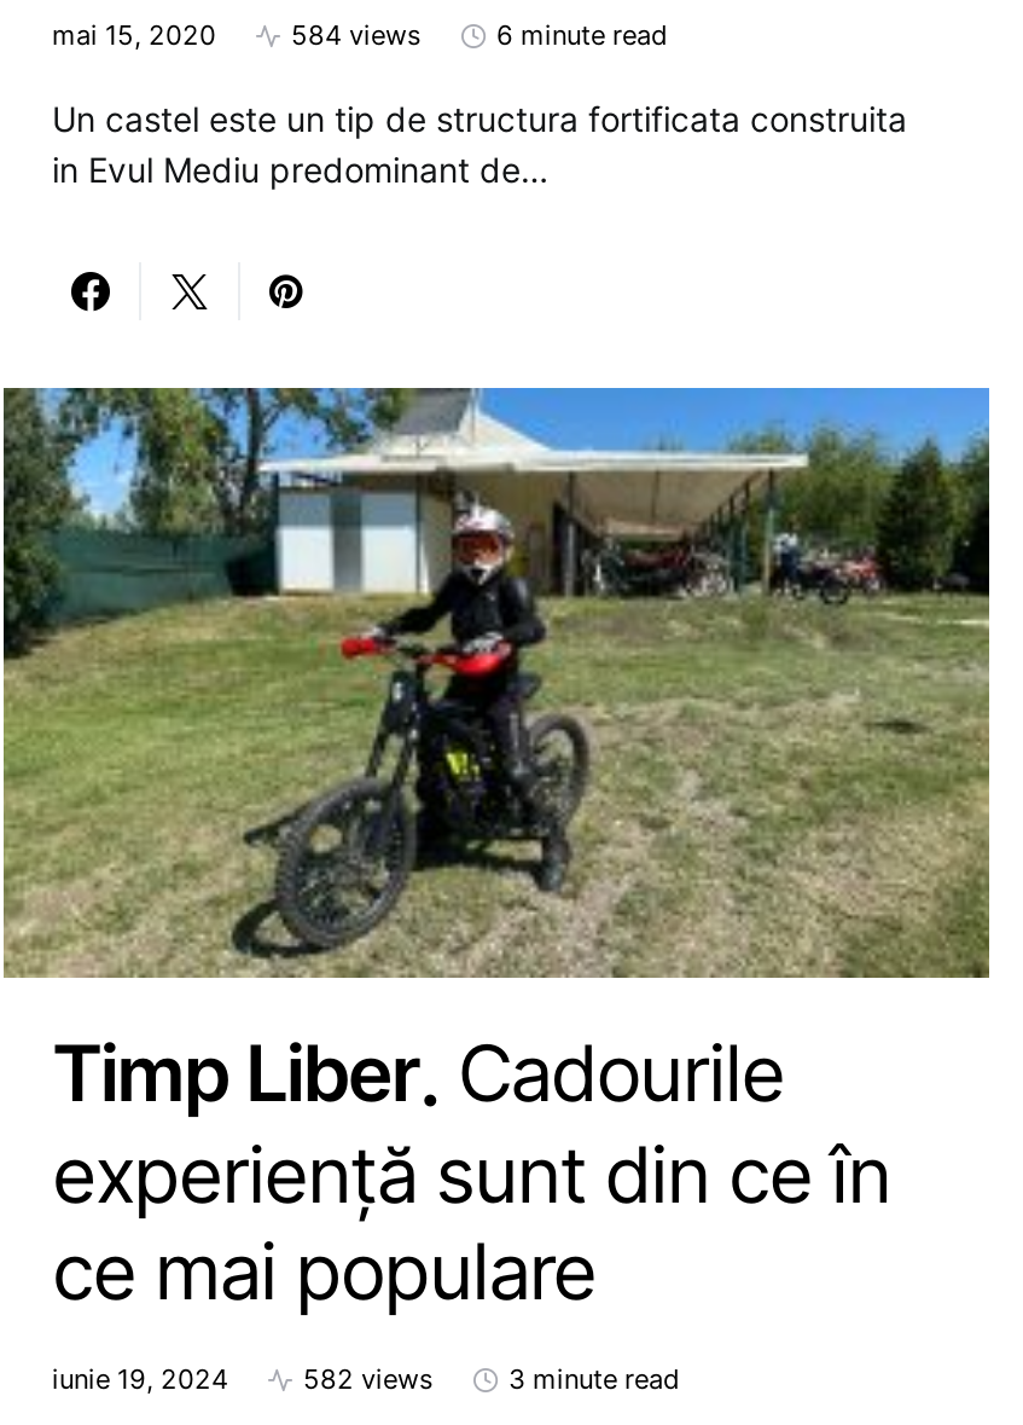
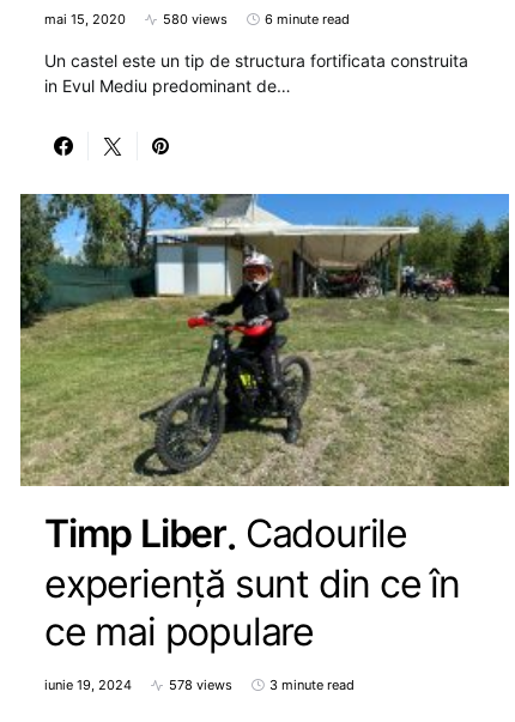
- 584 views
+ 580 views

- 582 views
+ 578 views
